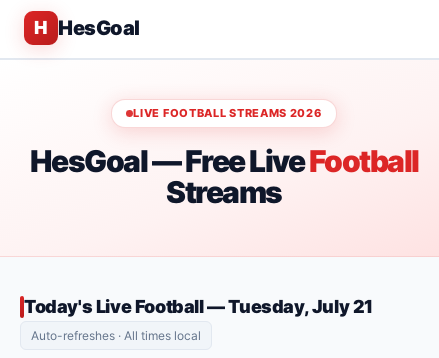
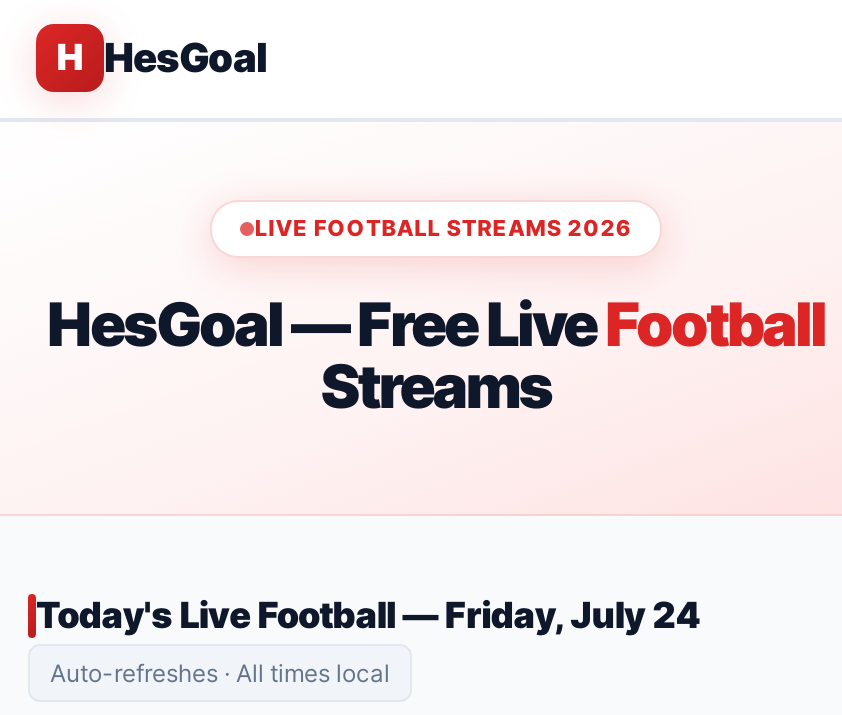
- Today's Live Football — Tuesday, July 21
+ Today's Live Football — Friday, July 24
